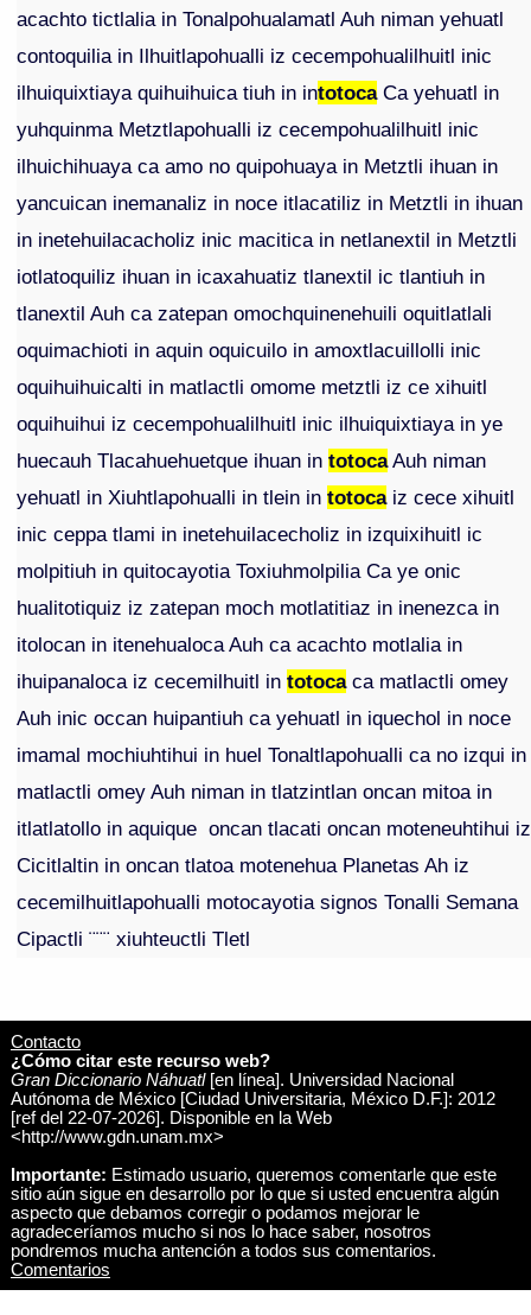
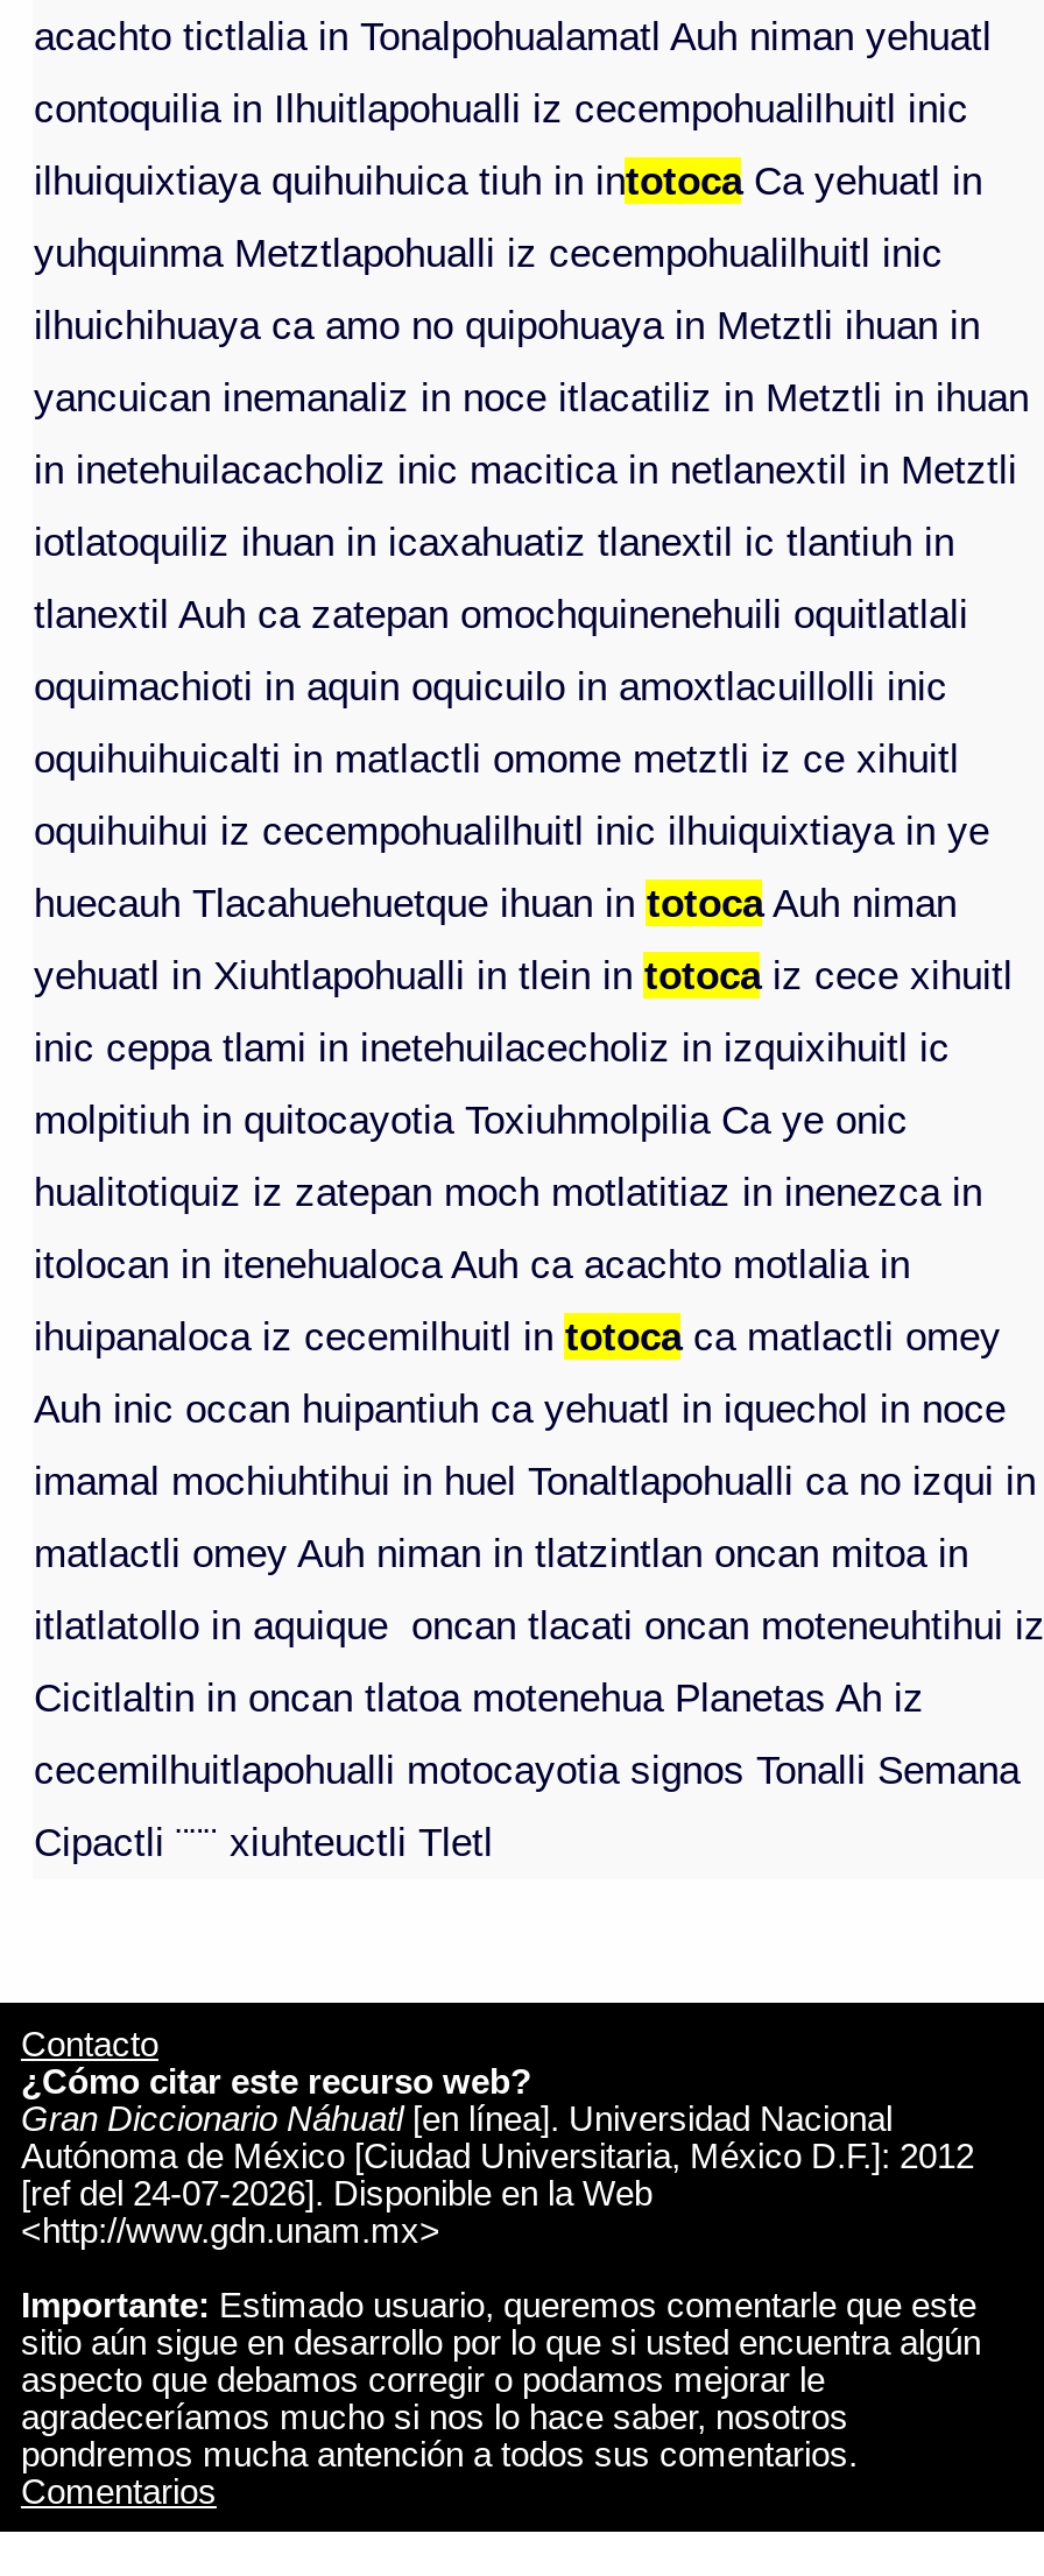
- [ref del 22-07-2026]. Disponible en la Web
+ [ref del 24-07-2026]. Disponible en la Web
